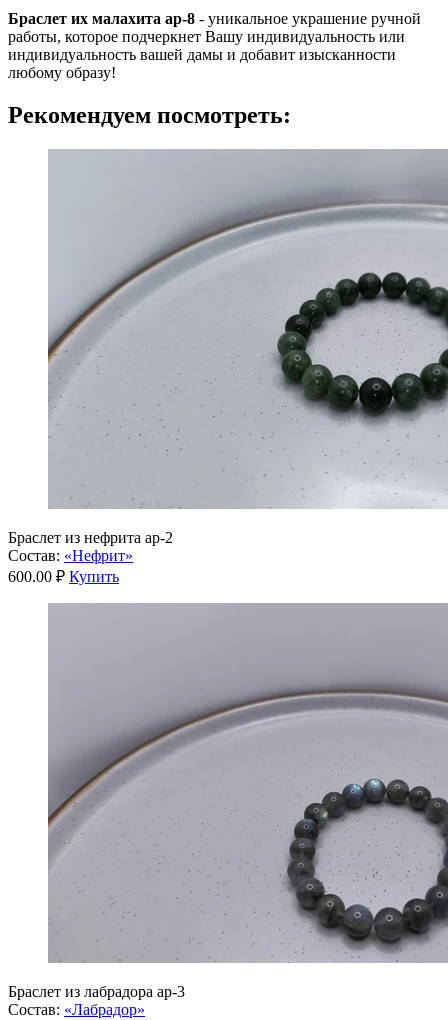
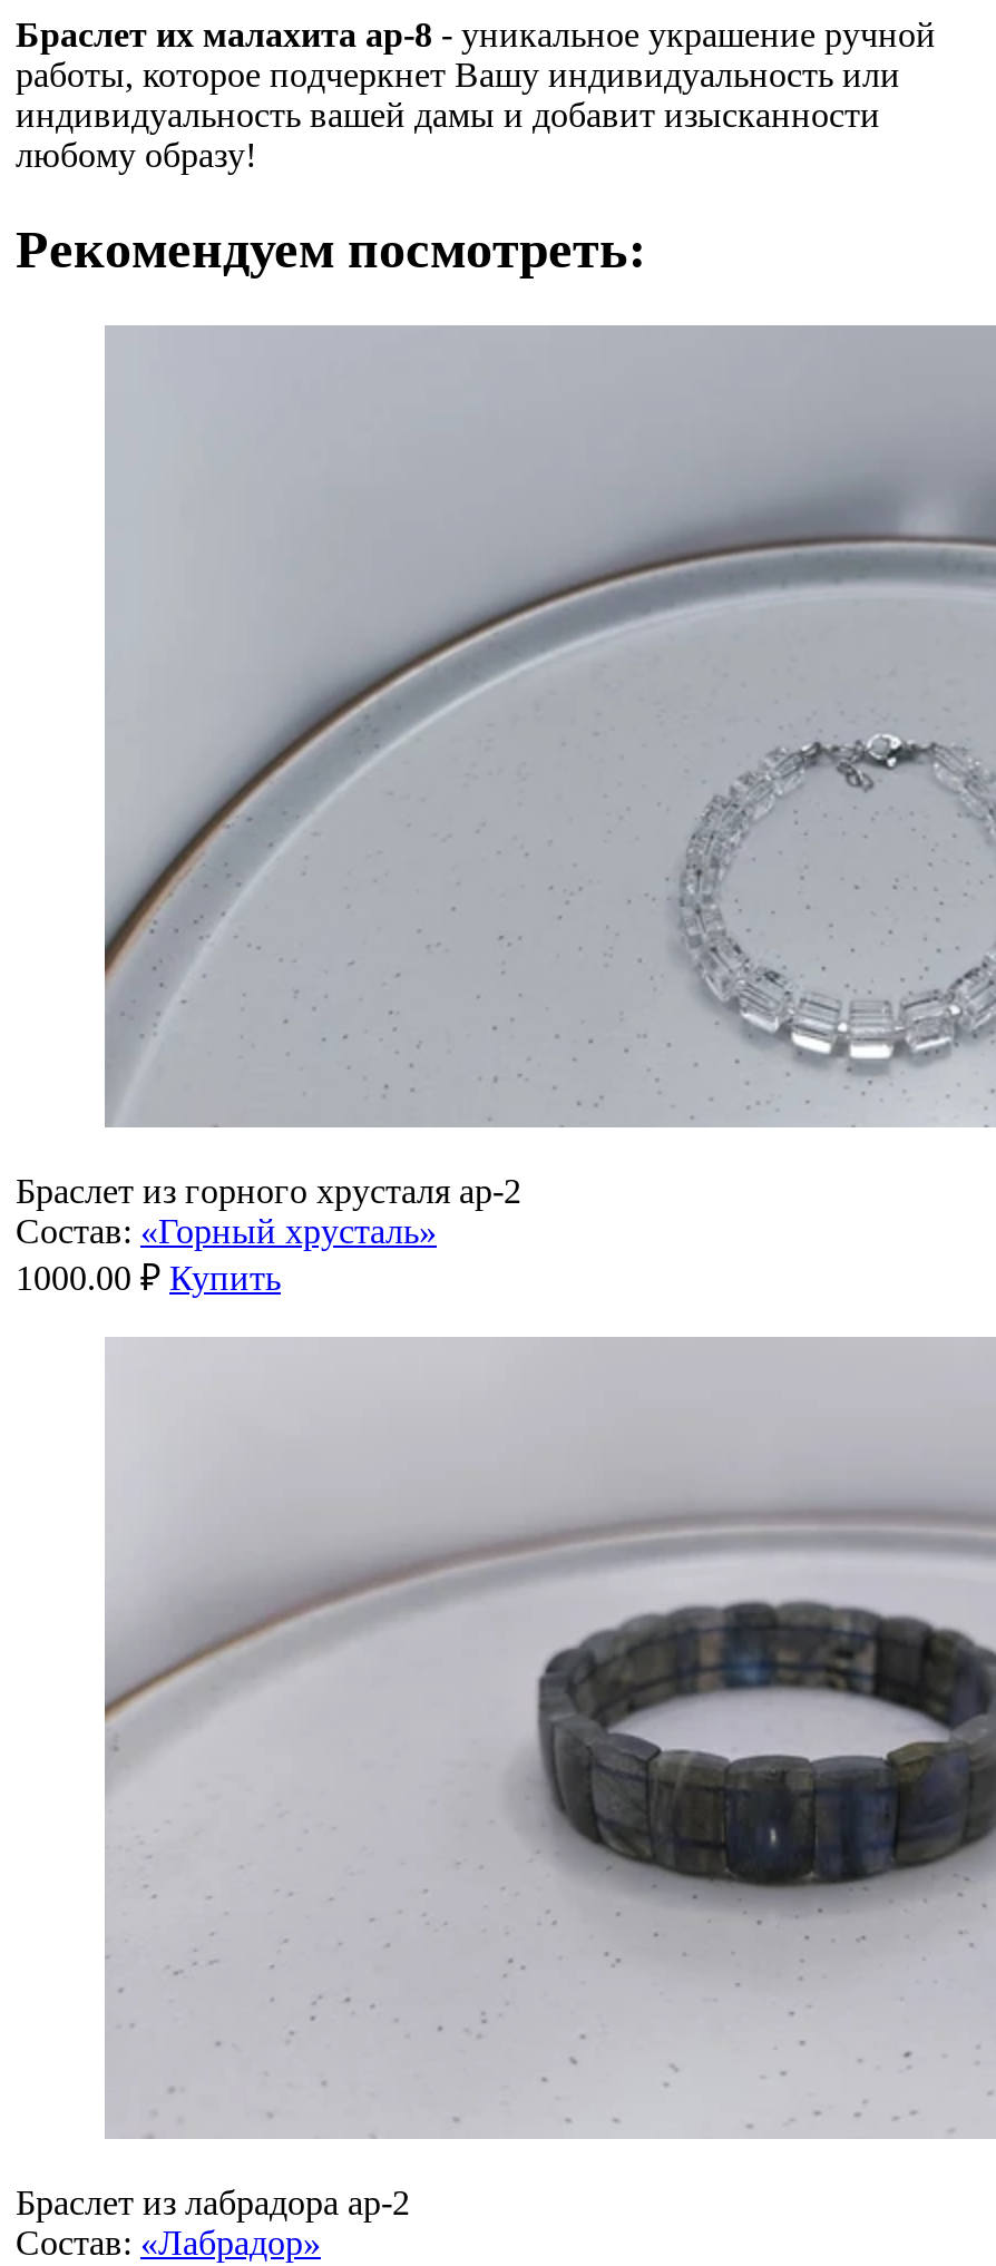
- [image]
- Браслет из нефрита ар-2
- Состав: «Нефрит»
- 600.00 ₽ Купить
+ [image]
+ Браслет из горного хрусталя ар-2
+ Состав: «Горный хрусталь»
+ 1000.00 ₽ Купить

- [image]
- Браслет из лабрадора ар-3
+ [image]
+ Браслет из лабрадора ар-2
